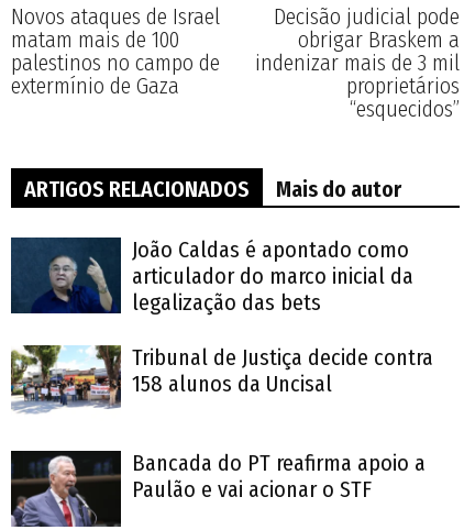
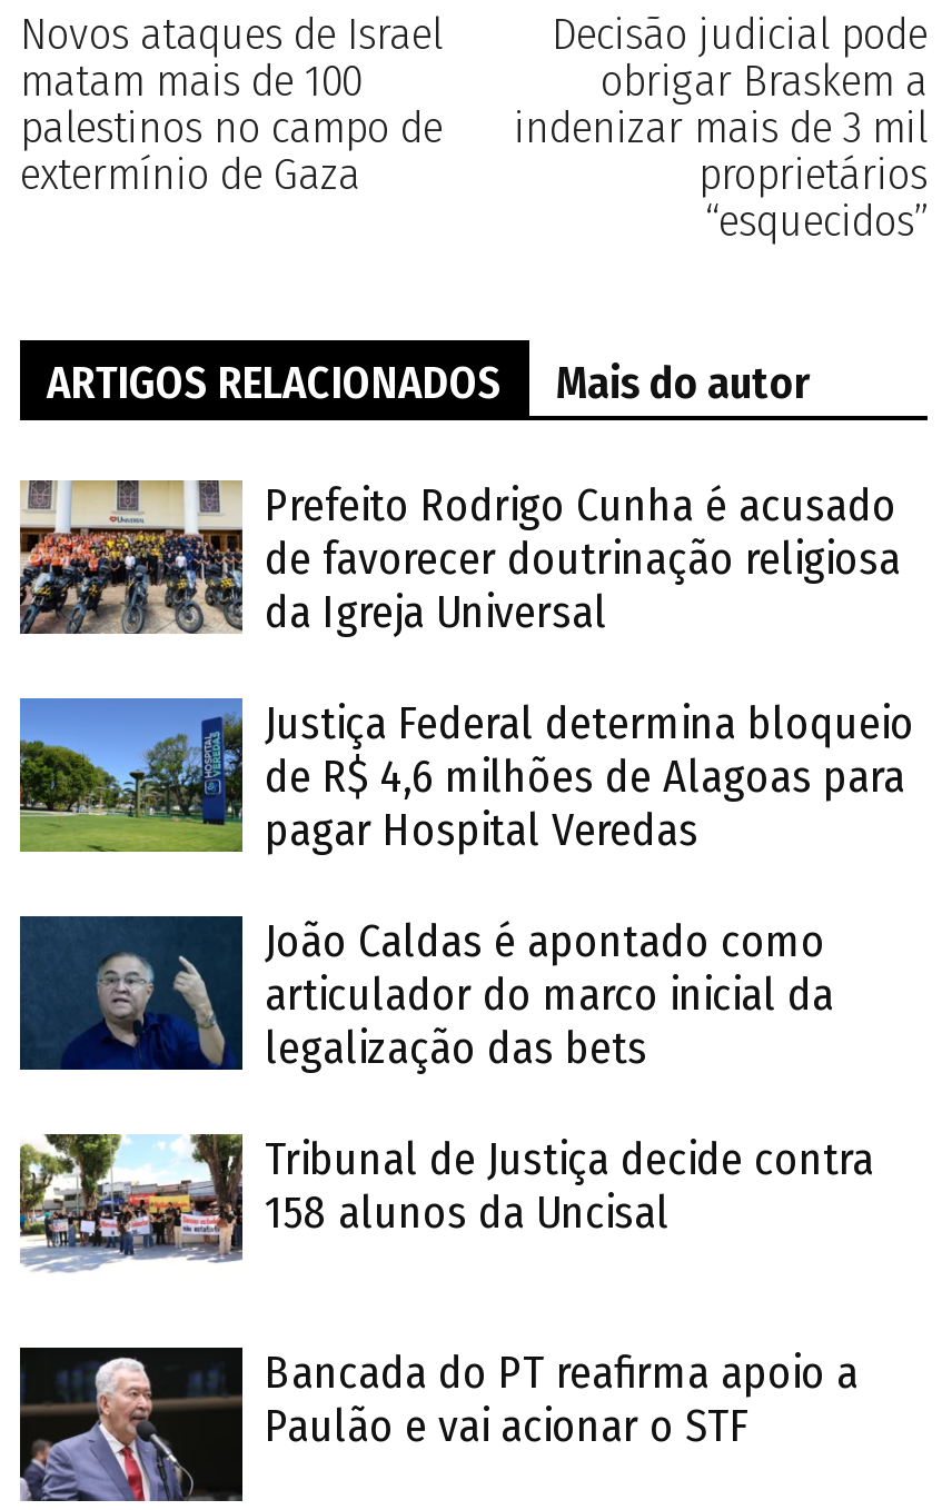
+ [image]
+ Prefeito Rodrigo Cunha é acusado
+ de favorecer doutrinação religiosa
+ da Igreja Universal
+ Justiça Federal determina bloqueio
+ de R$ 4,6 milhões de Alagoas para
+ pagar Hospital Veredas

+ [image]
